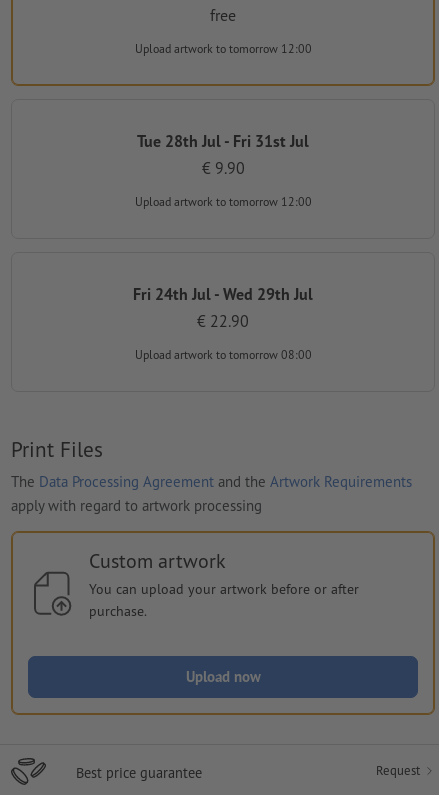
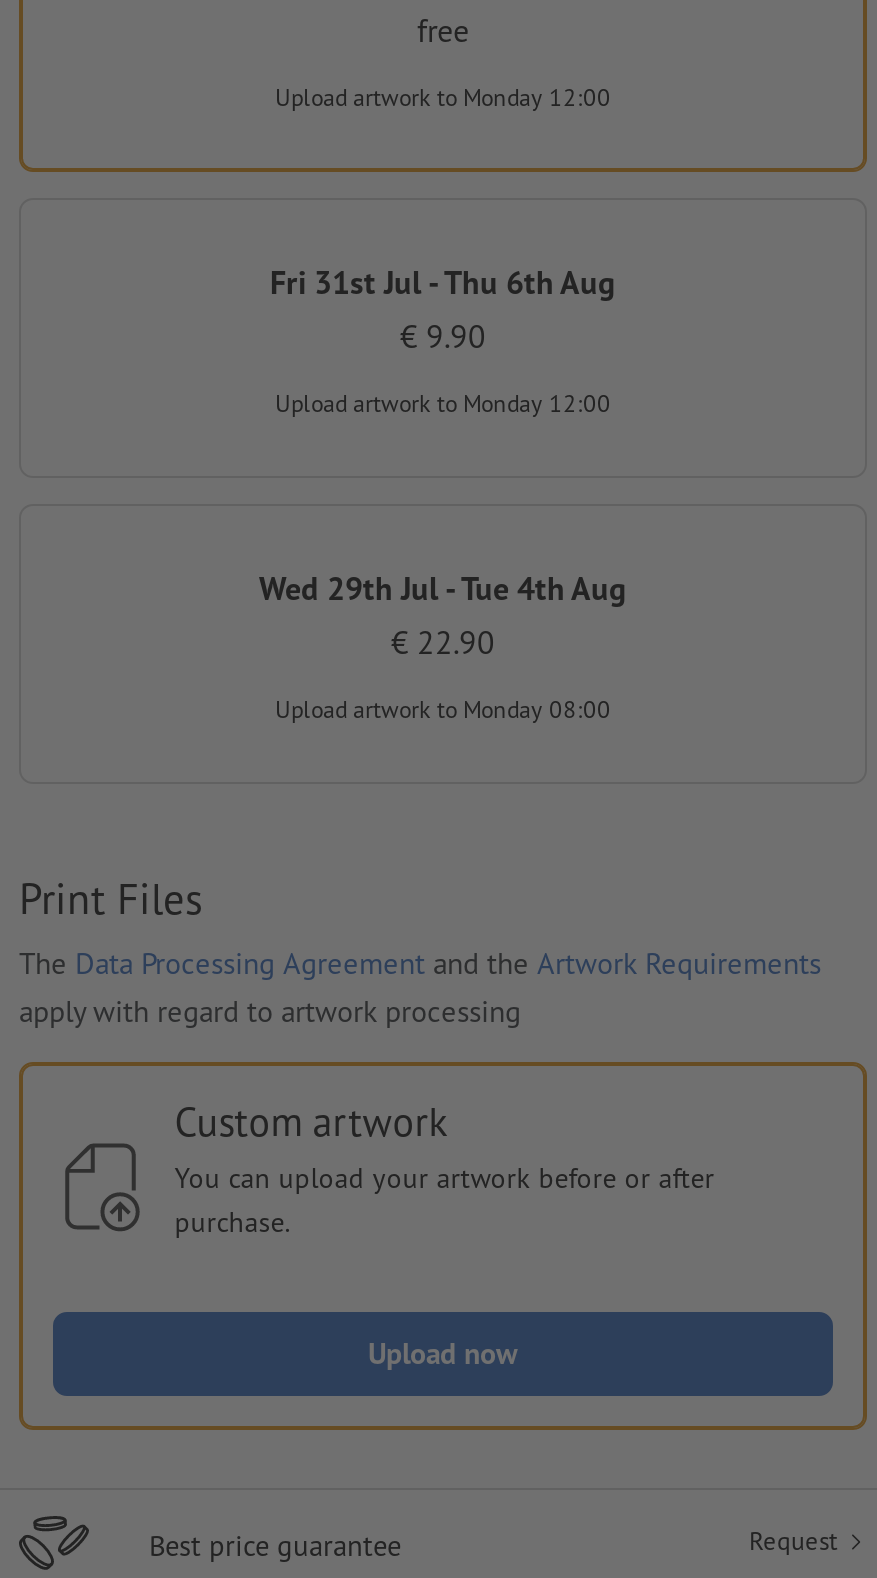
- Upload artwork to tomorrow 12:00
+ Upload artwork to Monday 12:00

- Tue 28th Jul - Fri 31st Jul
+ Fri 31st Jul - Thu 6th Aug

- Upload artwork to tomorrow 12:00
+ Upload artwork to Monday 12:00

- Fri 24th Jul - Wed 29th Jul
+ Wed 29th Jul - Tue 4th Aug

- Upload artwork to tomorrow 08:00
+ Upload artwork to Monday 08:00
